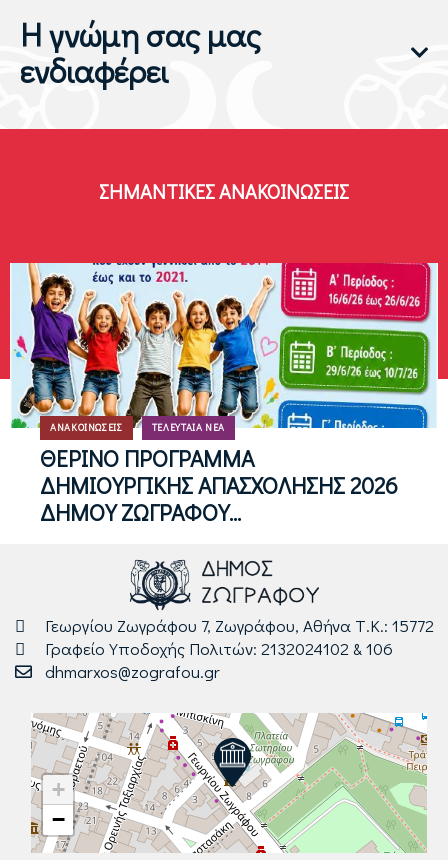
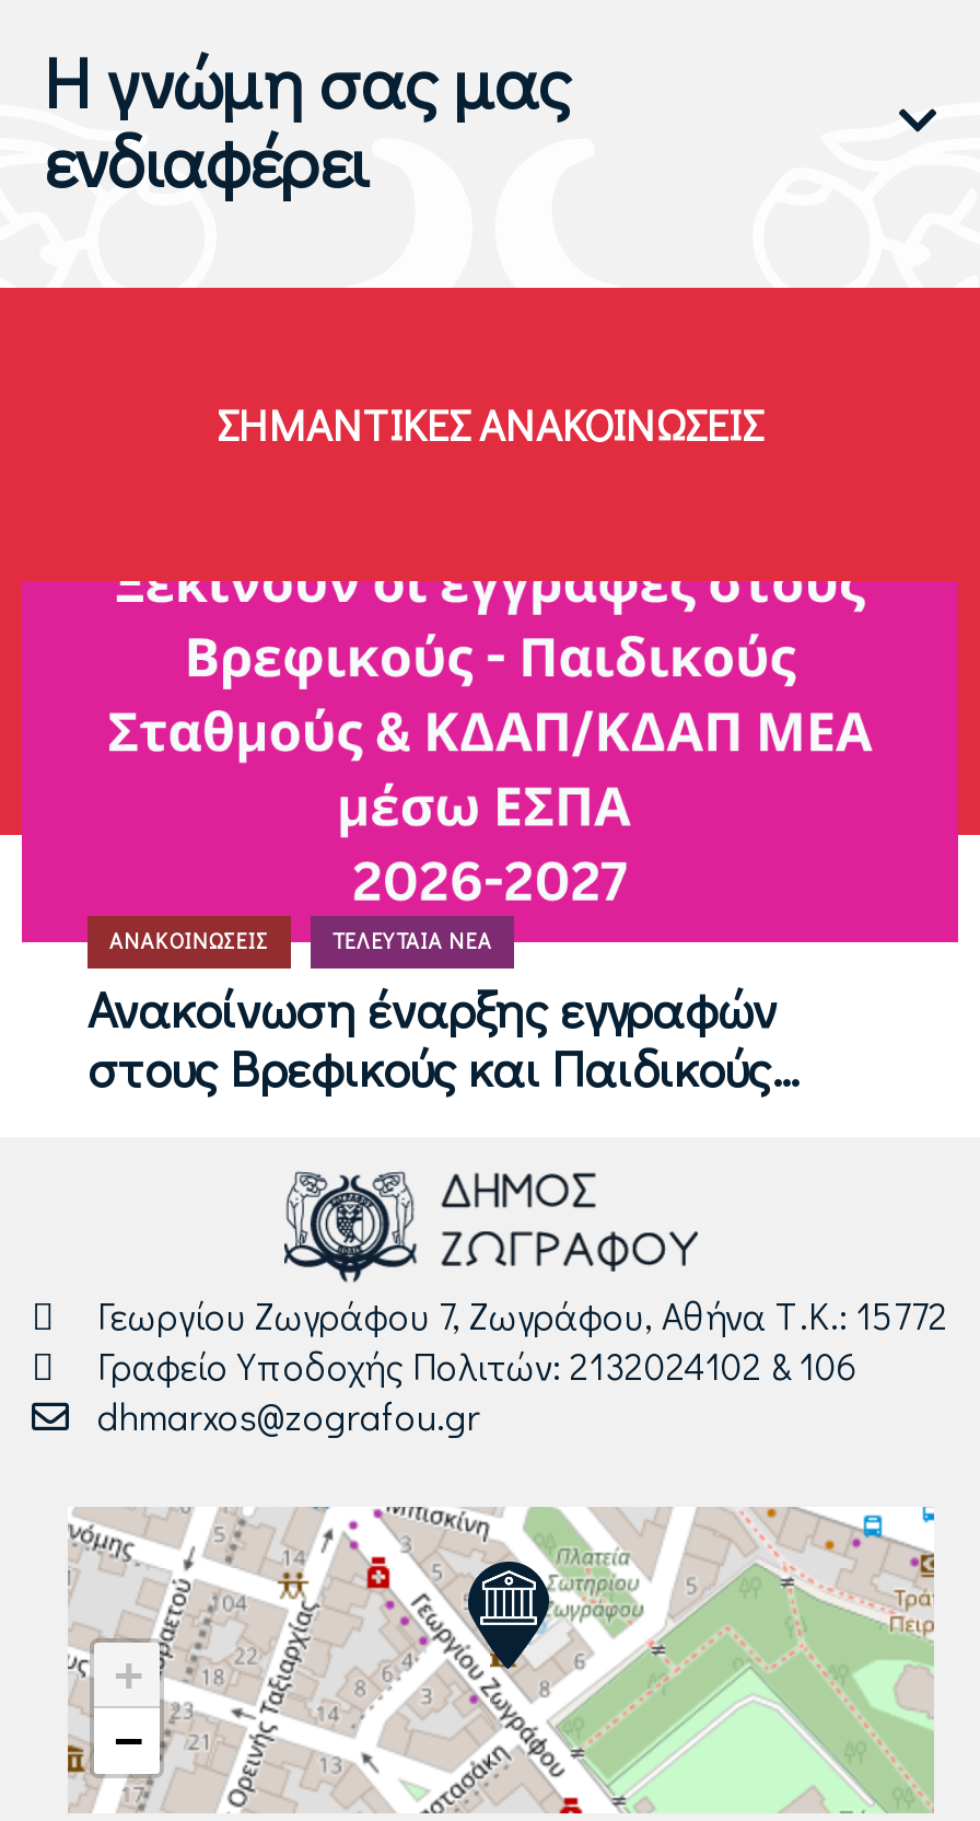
- [image]
- ΘΕΡΙΝΟ ΠΡΟΓΡΑΜΜΑ
- ΔΗΜΙΟΥΡΓΙΚΗΣ ΑΠΑΣΧΟΛΗΣΗΣ 2026
- ΔΗΜΟΥ ΖΩΓΡΑΦΟΥ...
+ [image]
+ Ανακοίνωση έναρξης εγγραφών
+ στους Βρεφικούς και Παιδικούς...
